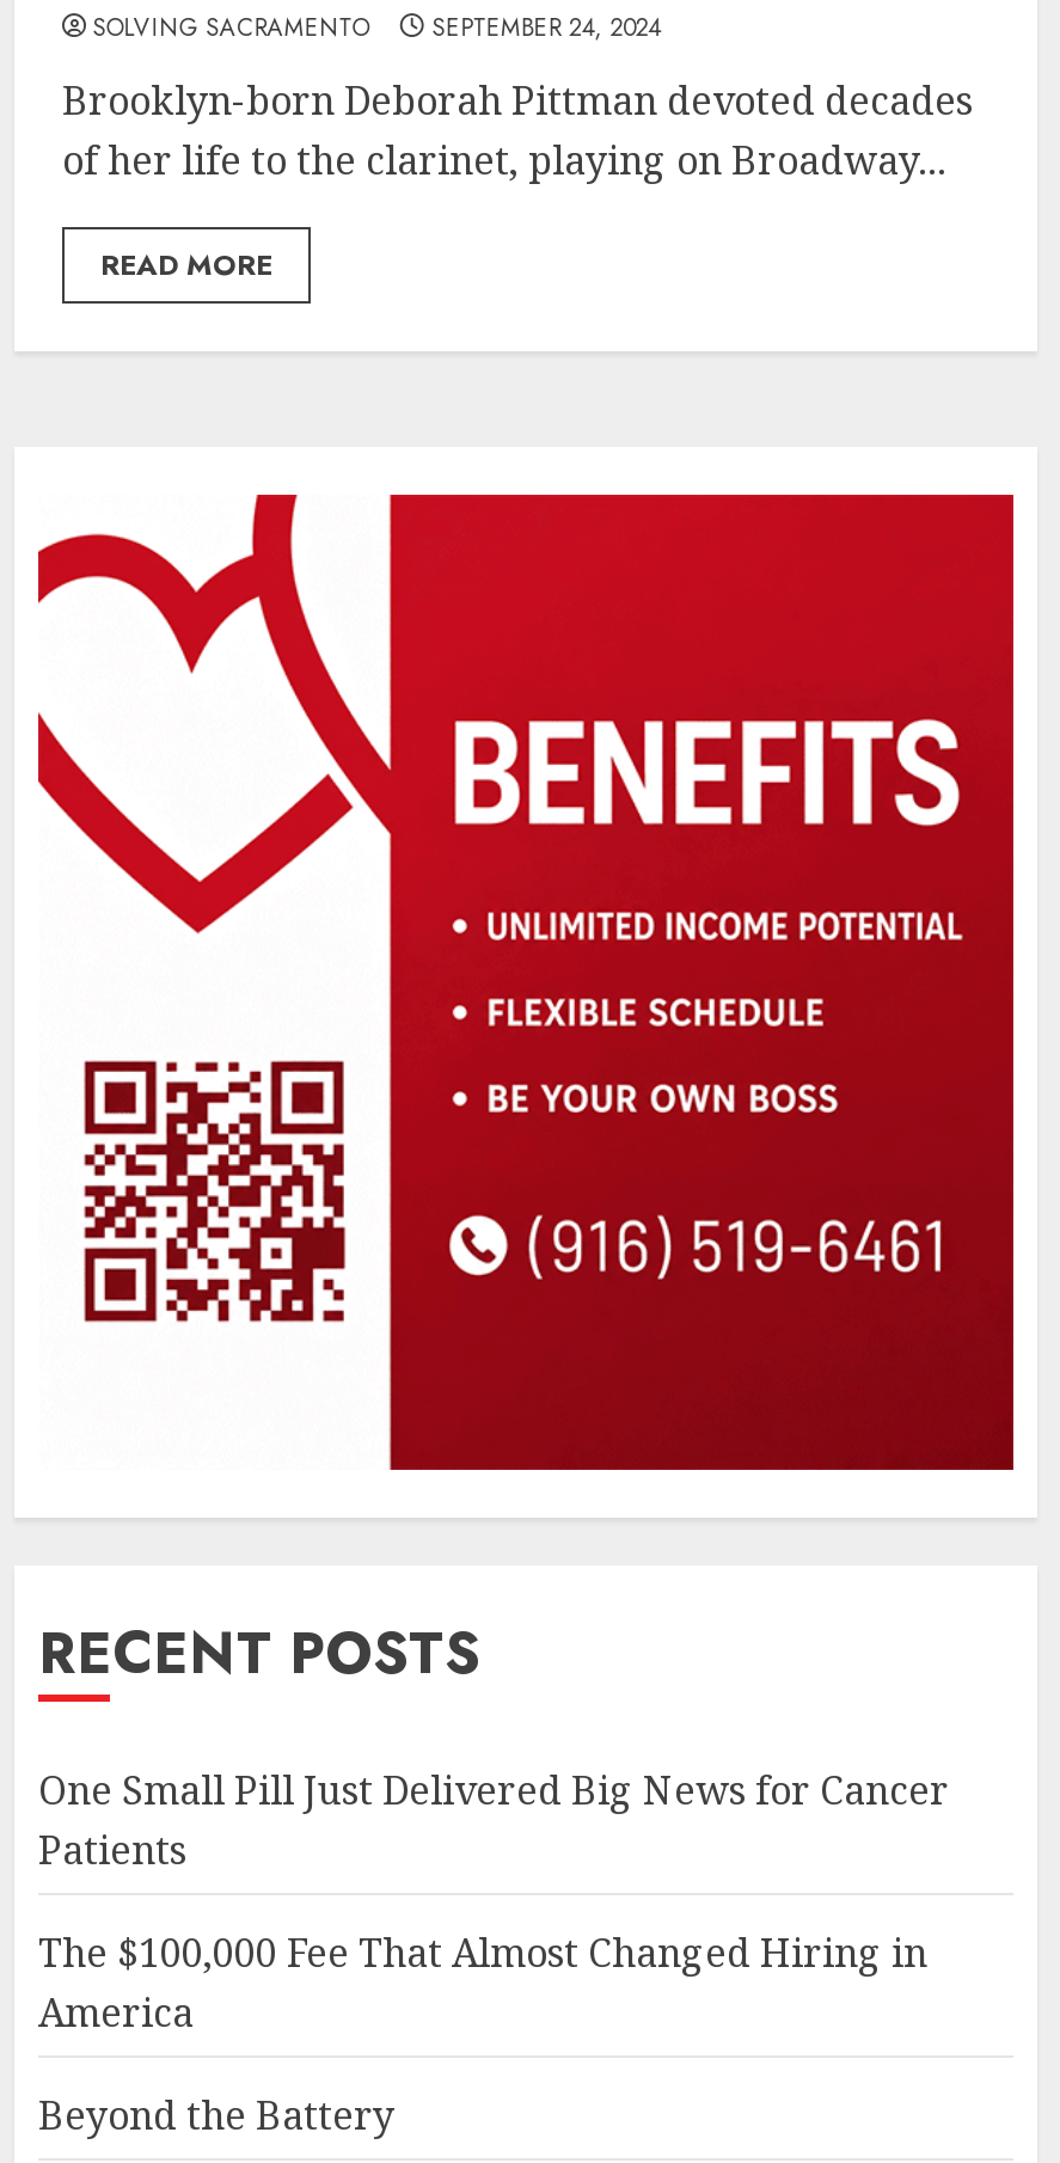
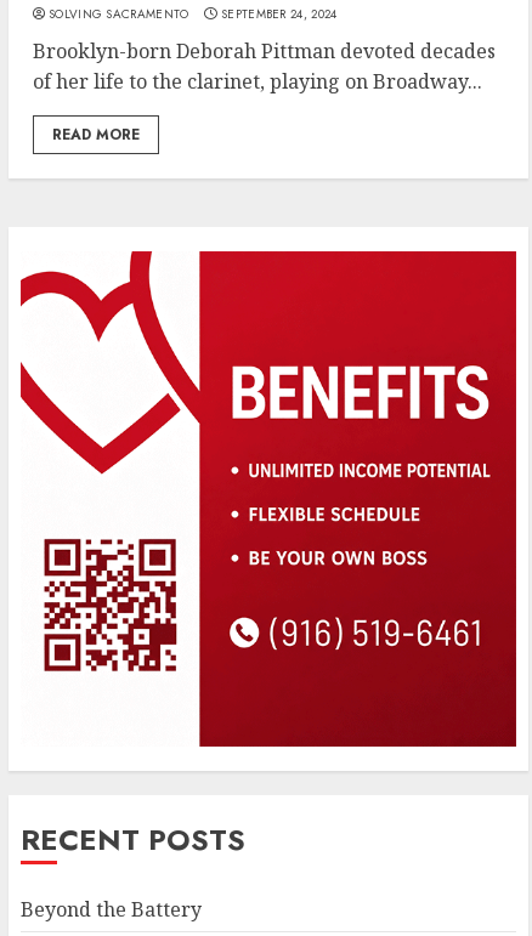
- One Small Pill Just Delivered Big News for Cancer
- Patients
- The $100,000 Fee That Almost Changed Hiring in
- America
